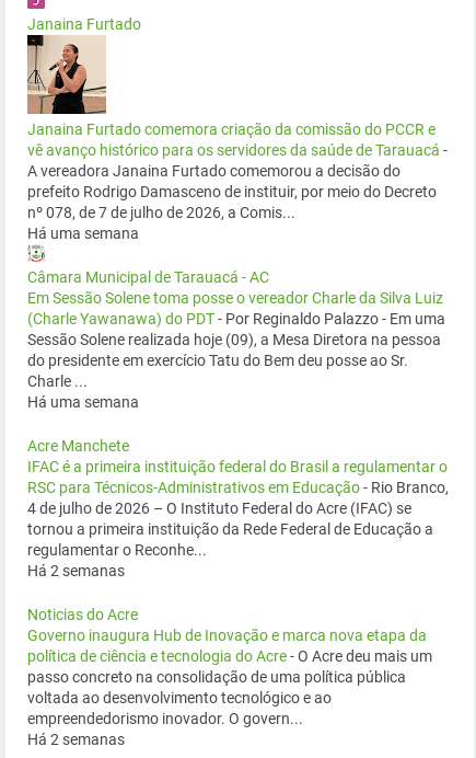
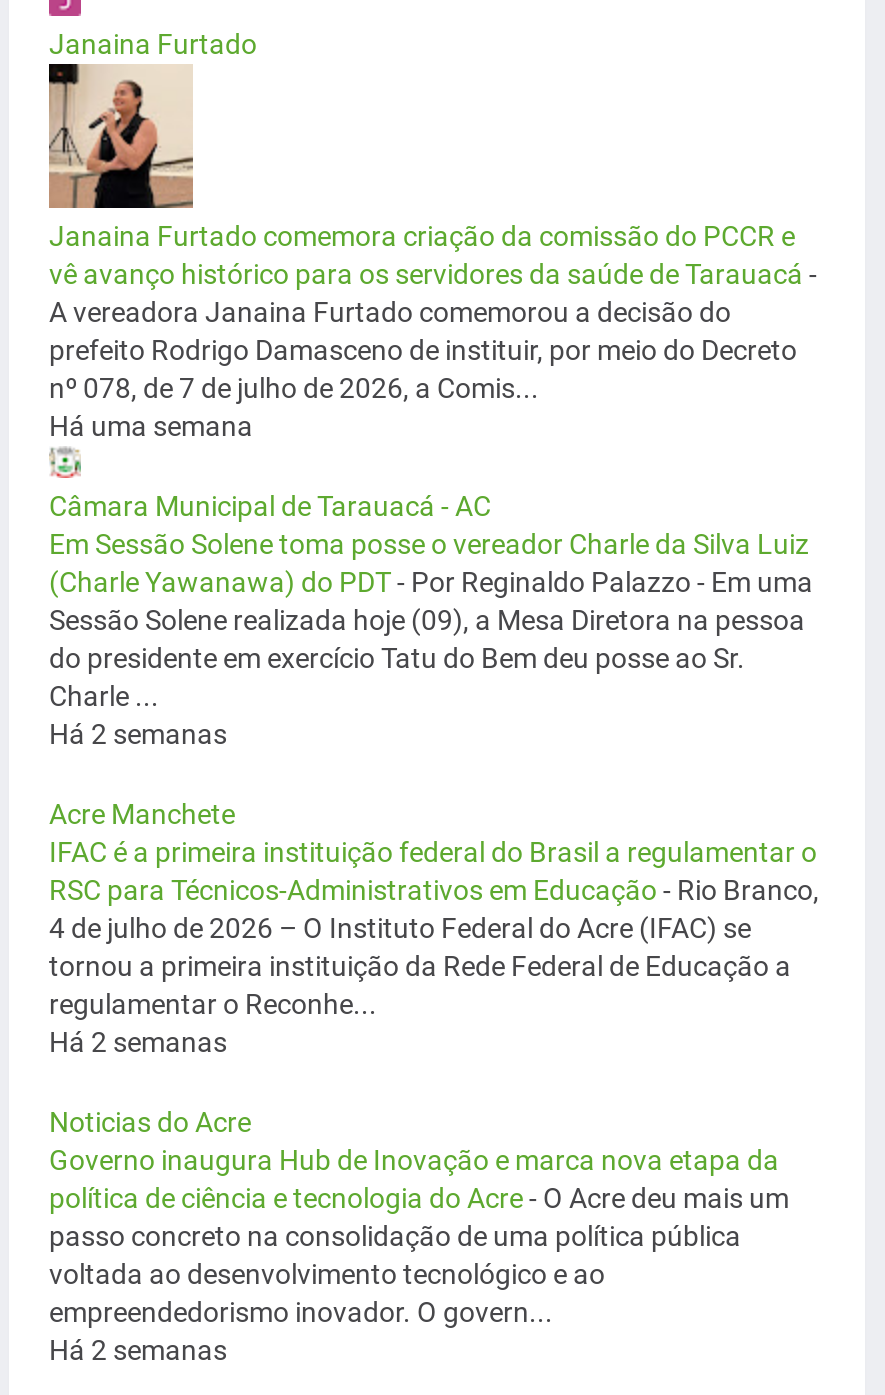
- Há uma semana
+ Há 2 semanas
